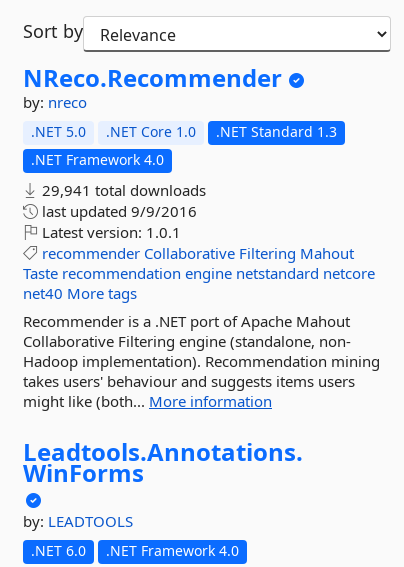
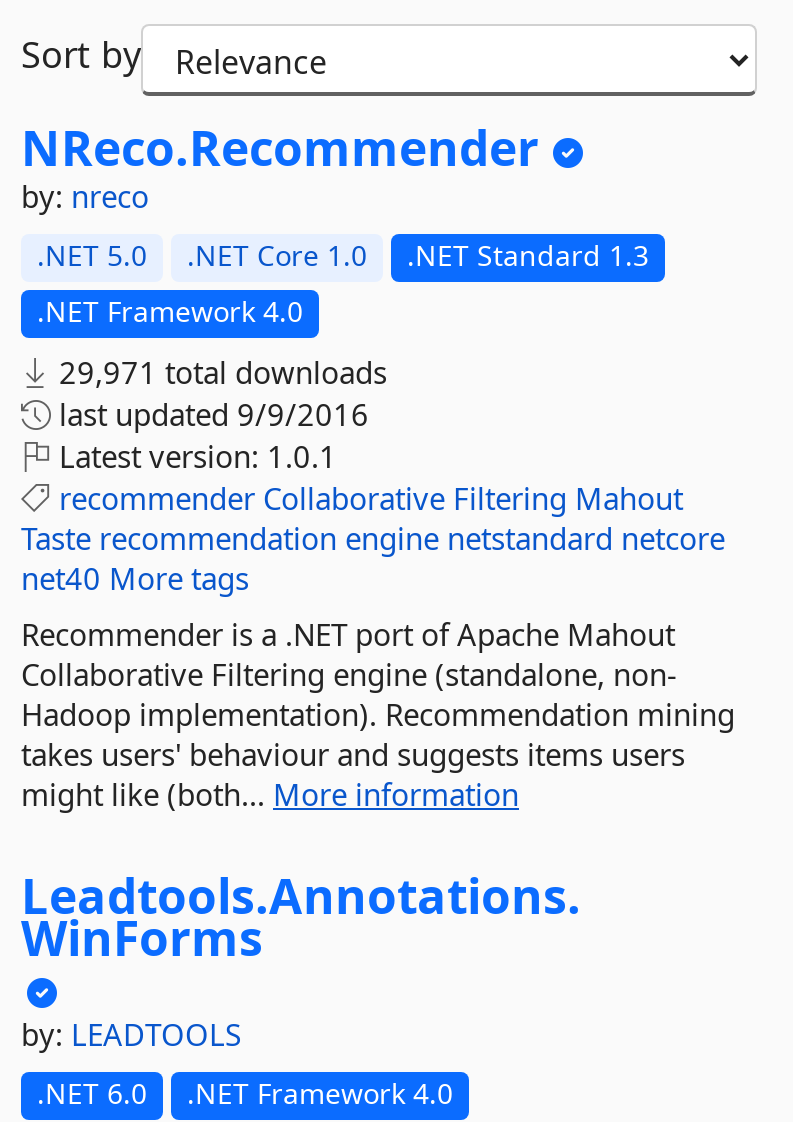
- 29,941 total downloads
+ 29,971 total downloads
